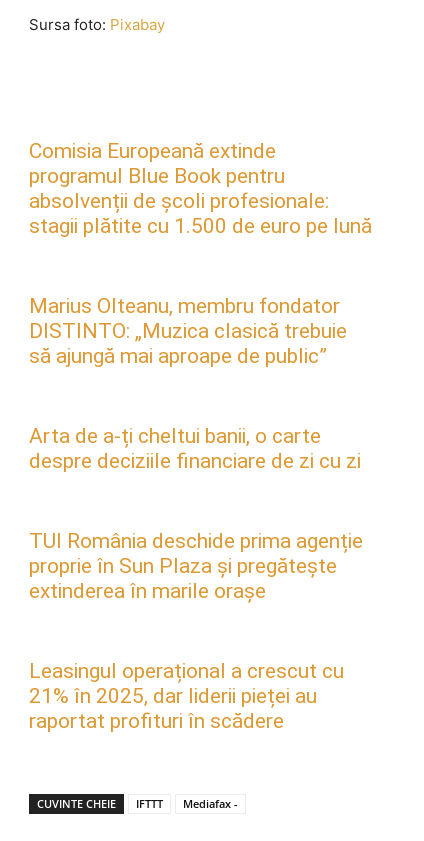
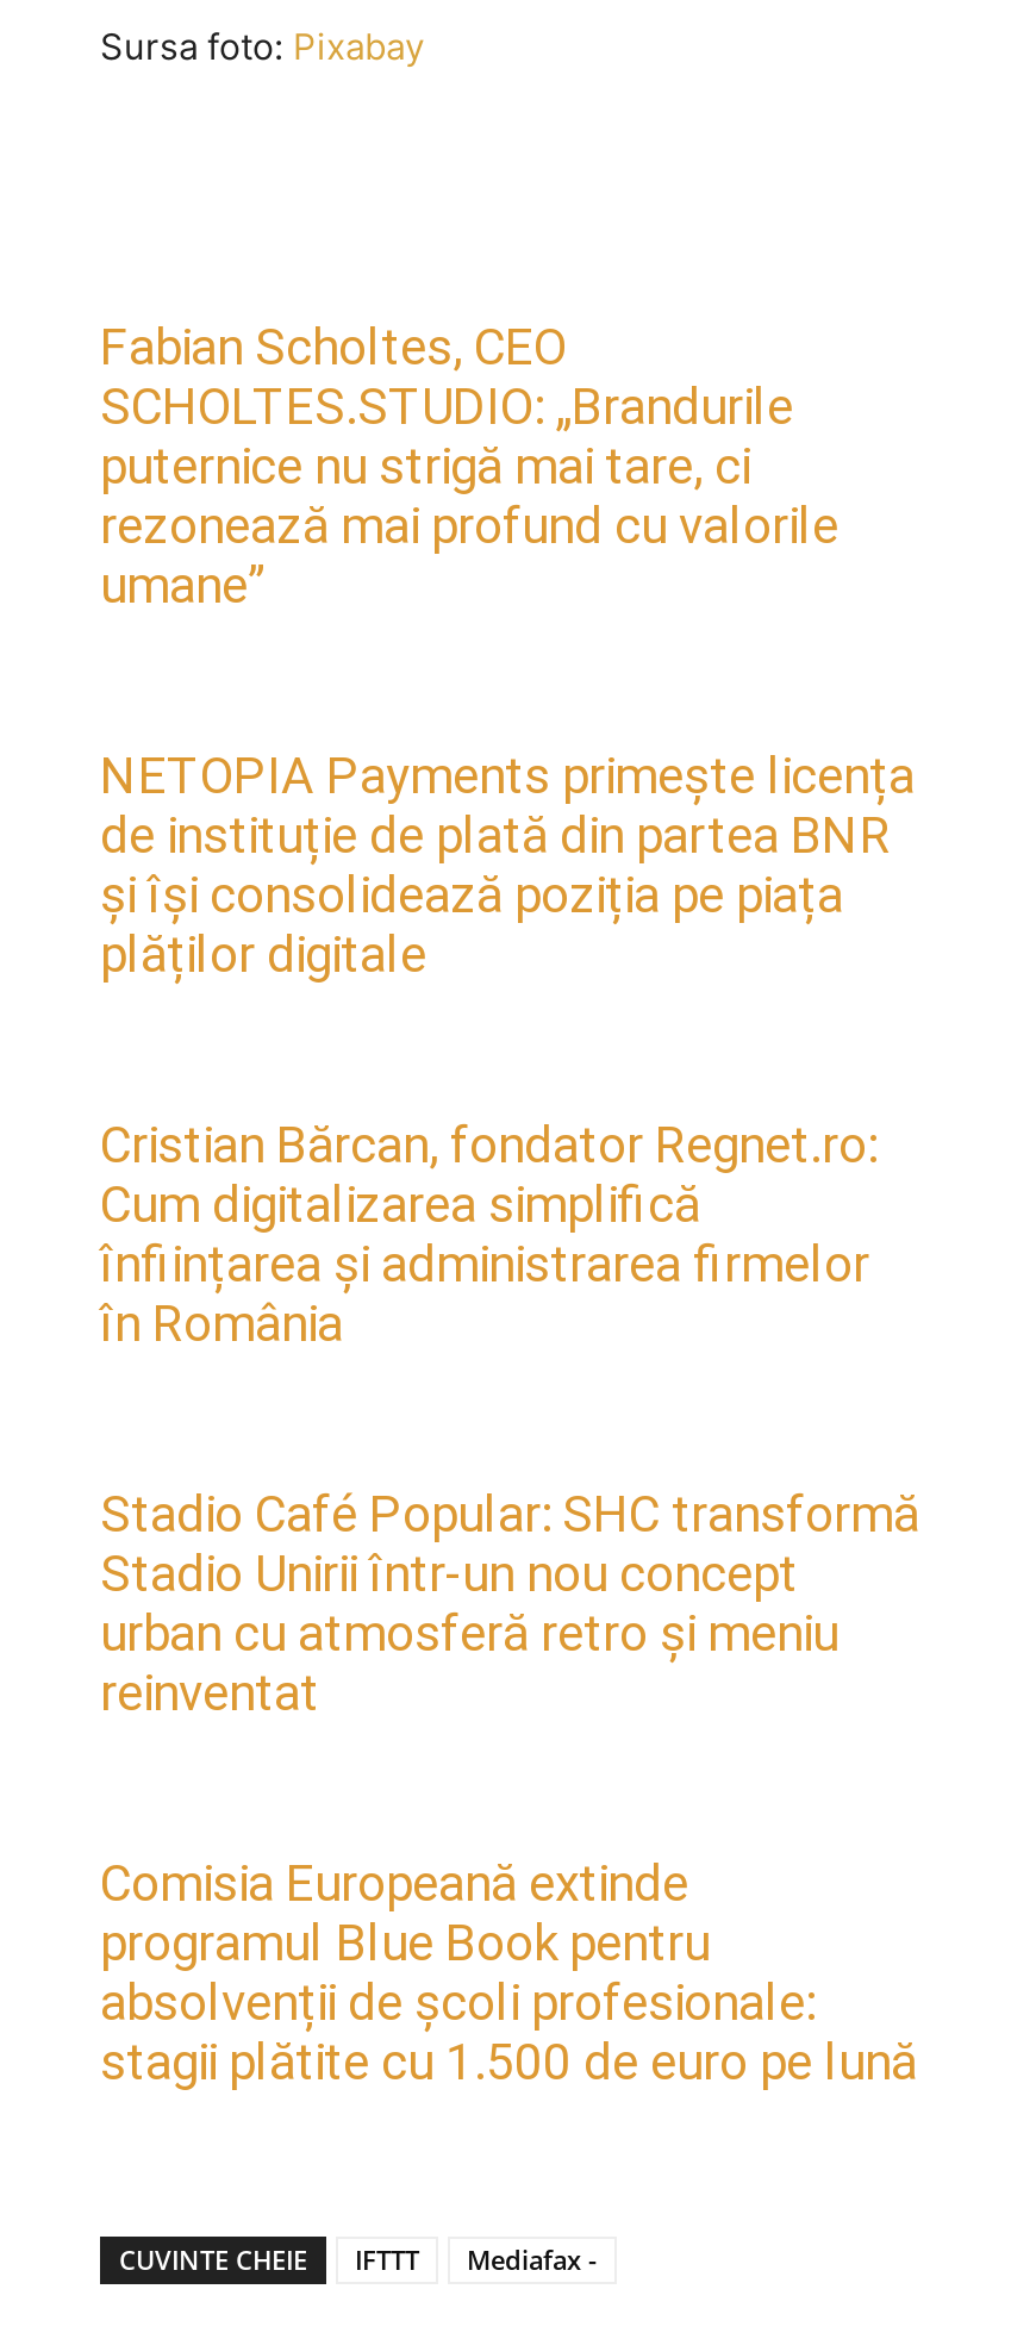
+ Fabian Scholtes, CEO
+ SCHOLTES.STUDIO: „Brandurile
+ puternice nu strigă mai tare, ci
+ rezonează mai profund cu valorile
+ umane”
+ NETOPIA Payments primește licența
+ de instituție de plată din partea BNR
+ și își consolidează poziția pe piața
+ plăților digitale
+ Cristian Bărcan, fondator Regnet.ro:
+ Cum digitalizarea simplifică
+ înființarea și administrarea firmelor
+ în România
+ Stadio Café Popular: SHC transformă
+ Stadio Unirii într-un nou concept
+ urban cu atmosferă retro și meniu
+ reinventat

moved down: Comisia Europeană extinde | programul Blue Book pentru | absolvenții de școli profesionale: | stagii plătite cu 1.500 de euro pe lună

- Marius Olteanu, membru fondator
- DISTINTO: „Muzica clasică trebuie
- să ajungă mai aproape de public”
- Arta de a-ți cheltui banii, o carte
- despre deciziile financiare de zi cu zi
- TUI România deschide prima agenție
- proprie în Sun Plaza și pregătește
- extinderea în marile orașe
- Leasingul operațional a crescut cu
- 21% în 2025, dar liderii pieței au
- raportat profituri în scădere
